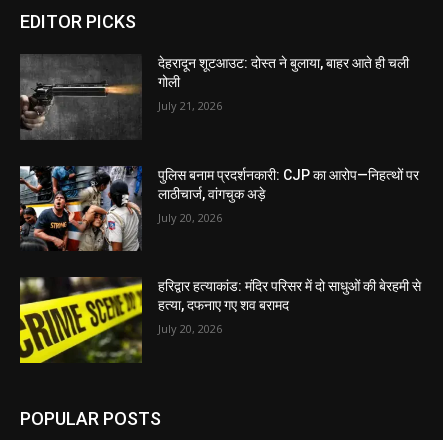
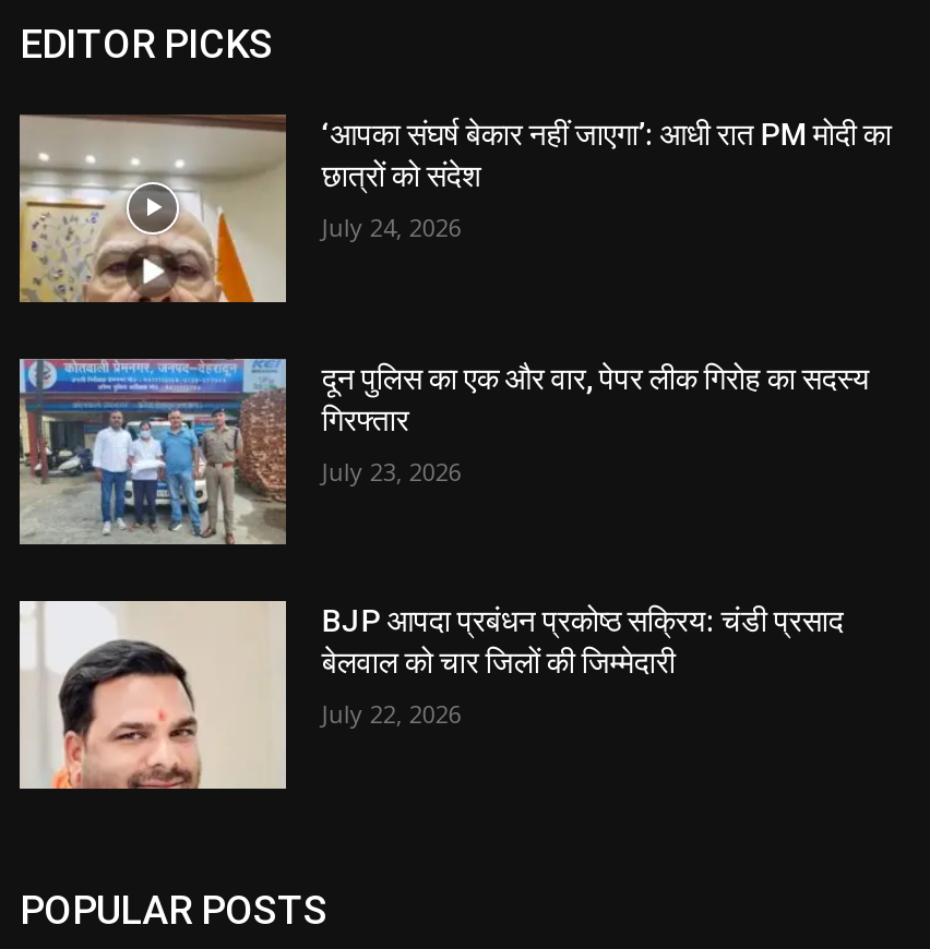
- [image]
- देहरादून शूटआउट: दोस्त ने बुलाया, बाहर आते ही चली
- गोली
+ [image]
+ ‘आपका संघर्ष बेकार नहीं जाएगा’: आधी रात PM मोदी का
+ छात्रों को संदेश

- July 21, 2026
+ July 24, 2026

- [image]
- पुलिस बनाम प्रदर्शनकारी: CJP का आरोप—निहत्थों पर
- लाठीचार्ज, वांगचुक अड़े
+ [image]
+ दून पुलिस का एक और वार, पेपर लीक गिरोह का सदस्य
+ गिरफ्तार

- July 20, 2026
+ July 23, 2026

- [image]
- हरिद्वार हत्याकांड: मंदिर परिसर में दो साधुओं की बेरहमी से
- हत्या, दफनाए गए शव बरामद
+ [image]
+ BJP आपदा प्रबंधन प्रकोष्ठ सक्रिय: चंडी प्रसाद
+ बेलवाल को चार जिलों की जिम्मेदारी

- July 20, 2026
+ July 22, 2026
